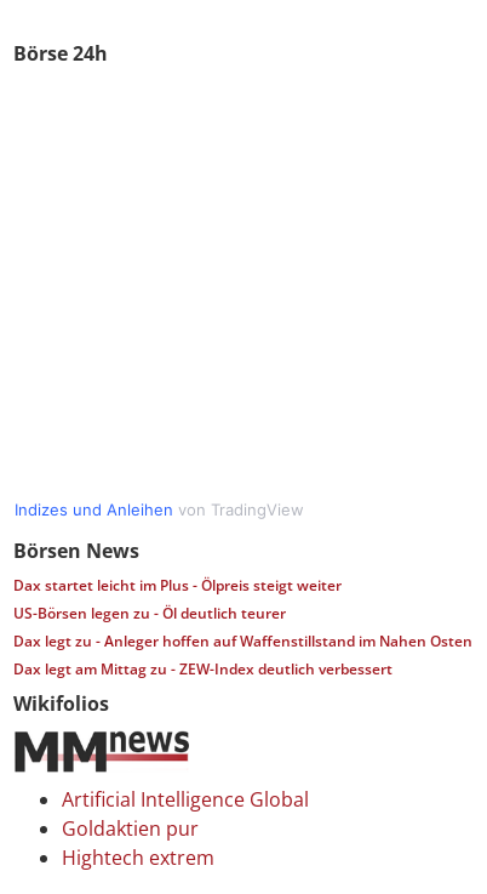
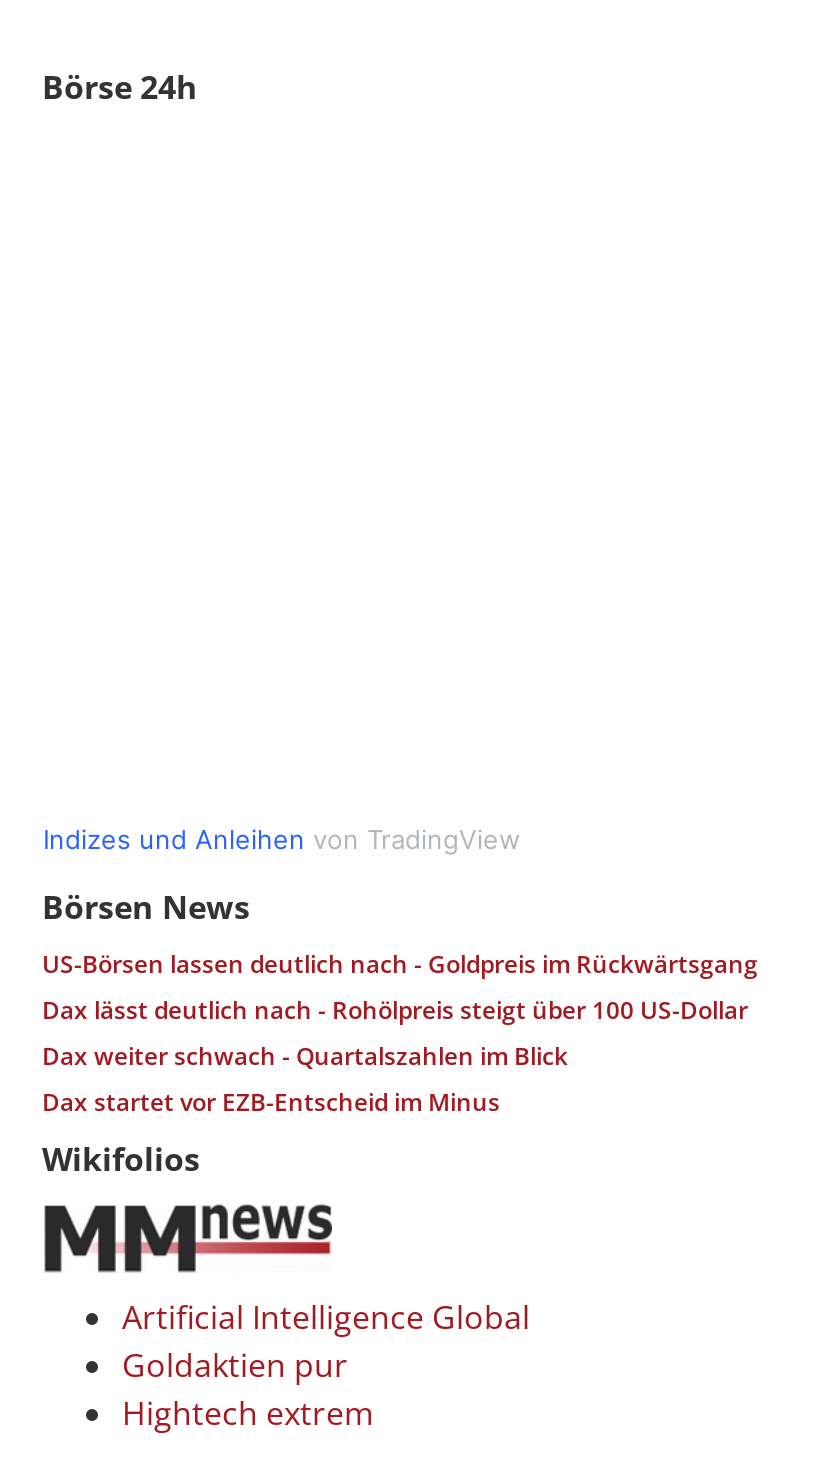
- Dax startet leicht im Plus - Ölpreis steigt weiter
- US-Börsen legen zu - Öl deutlich teurer
- Dax legt zu - Anleger hoffen auf Waffenstillstand im Nahen Osten
- Dax legt am Mittag zu - ZEW-Index deutlich verbessert
+ US-Börsen lassen deutlich nach - Goldpreis im Rückwärtsgang
+ Dax lässt deutlich nach - Rohölpreis steigt über 100 US-Dollar
+ Dax weiter schwach - Quartalszahlen im Blick
+ Dax startet vor EZB-Entscheid im Minus
